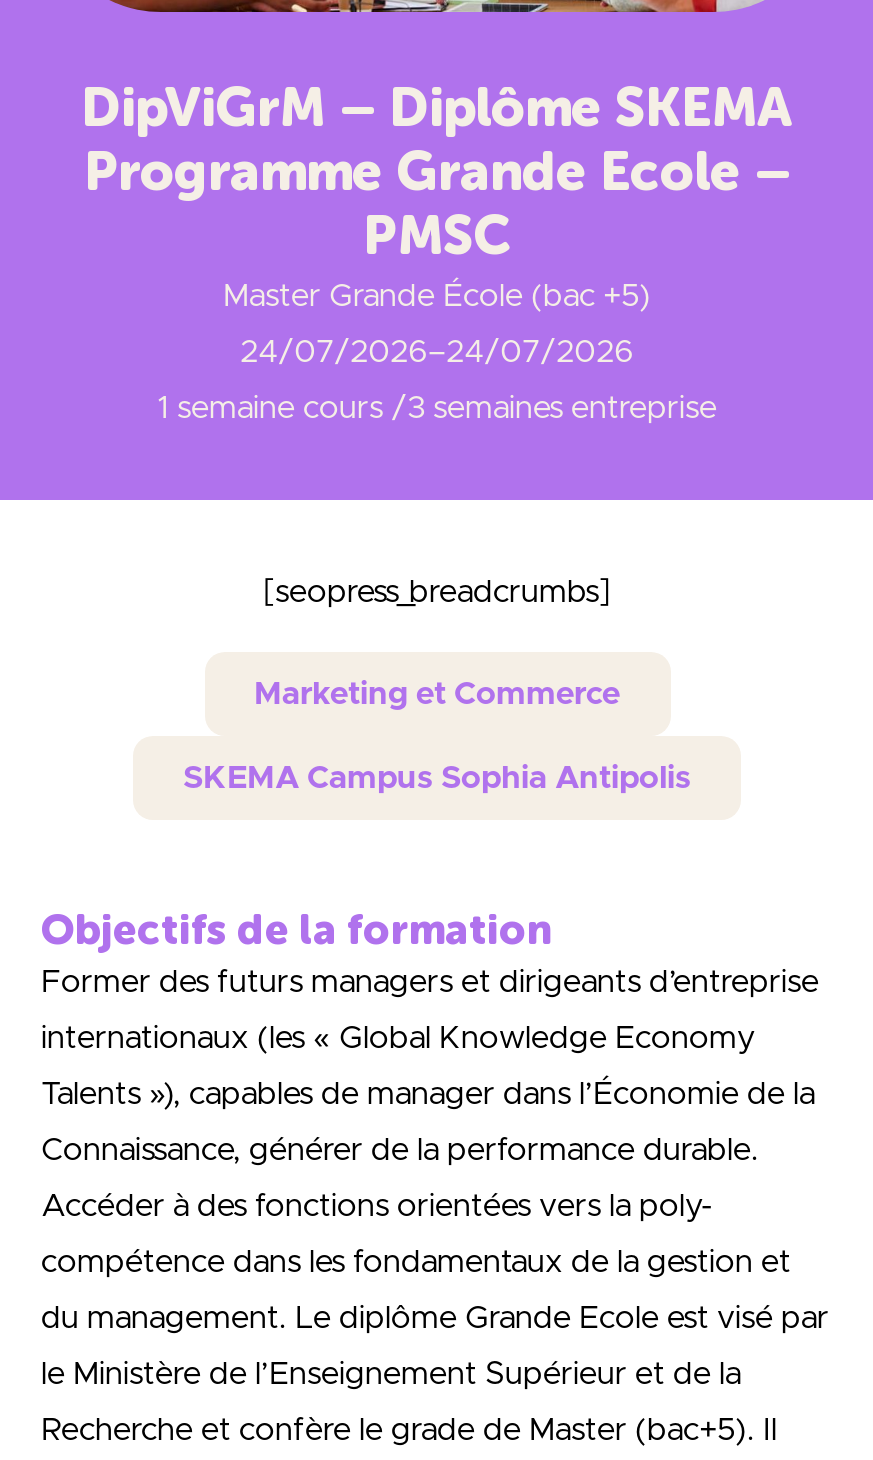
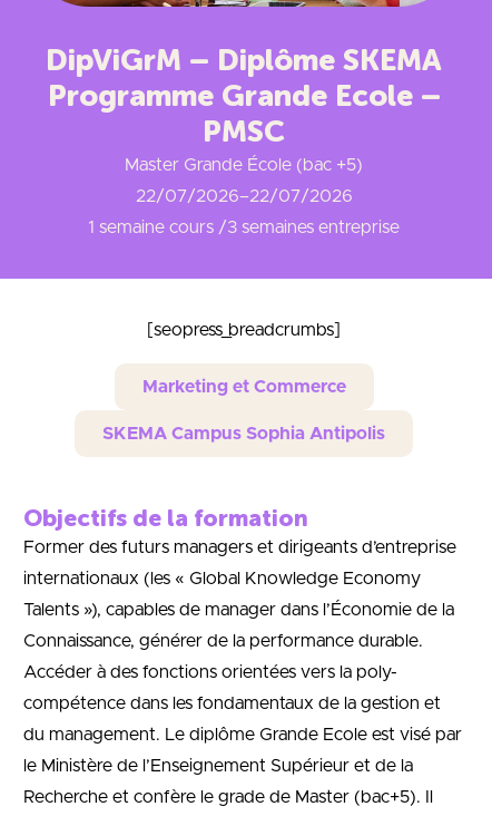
- 24/07/2026–24/07/2026
+ 22/07/2026–22/07/2026
